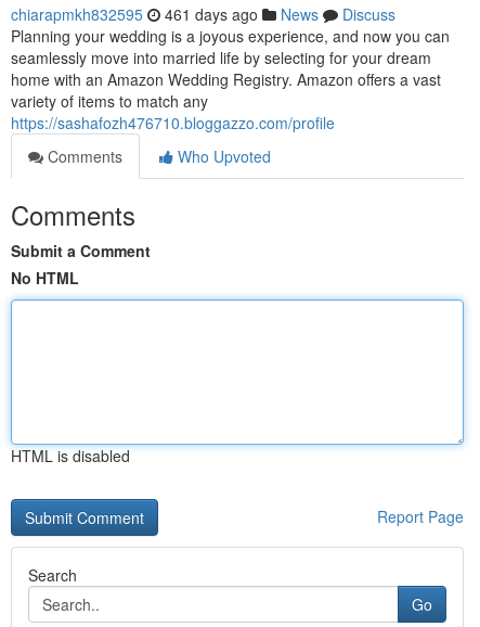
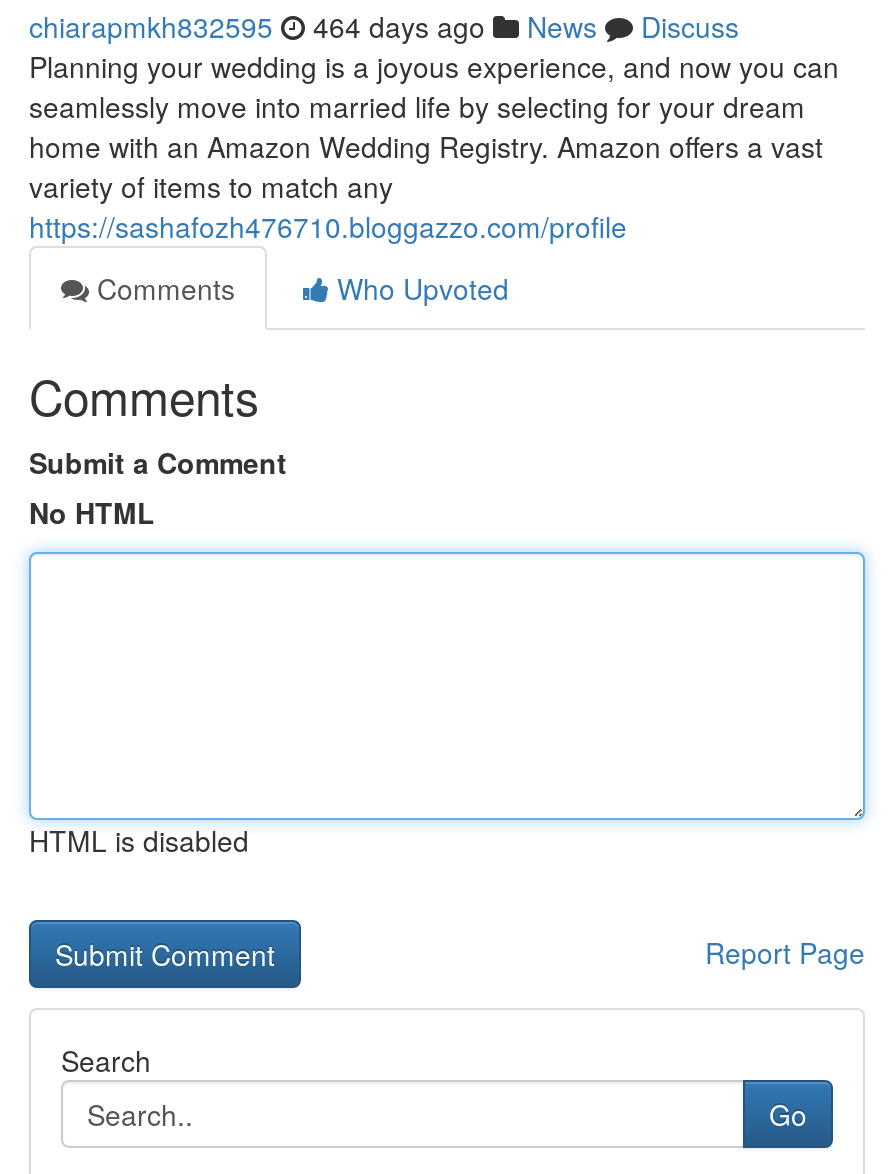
- chiarapmkh832595 461 days ago News Discuss
+ chiarapmkh832595 464 days ago News Discuss
